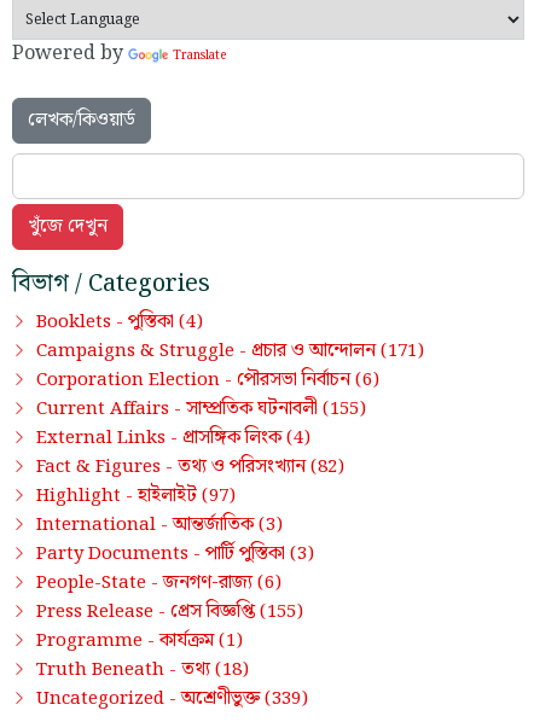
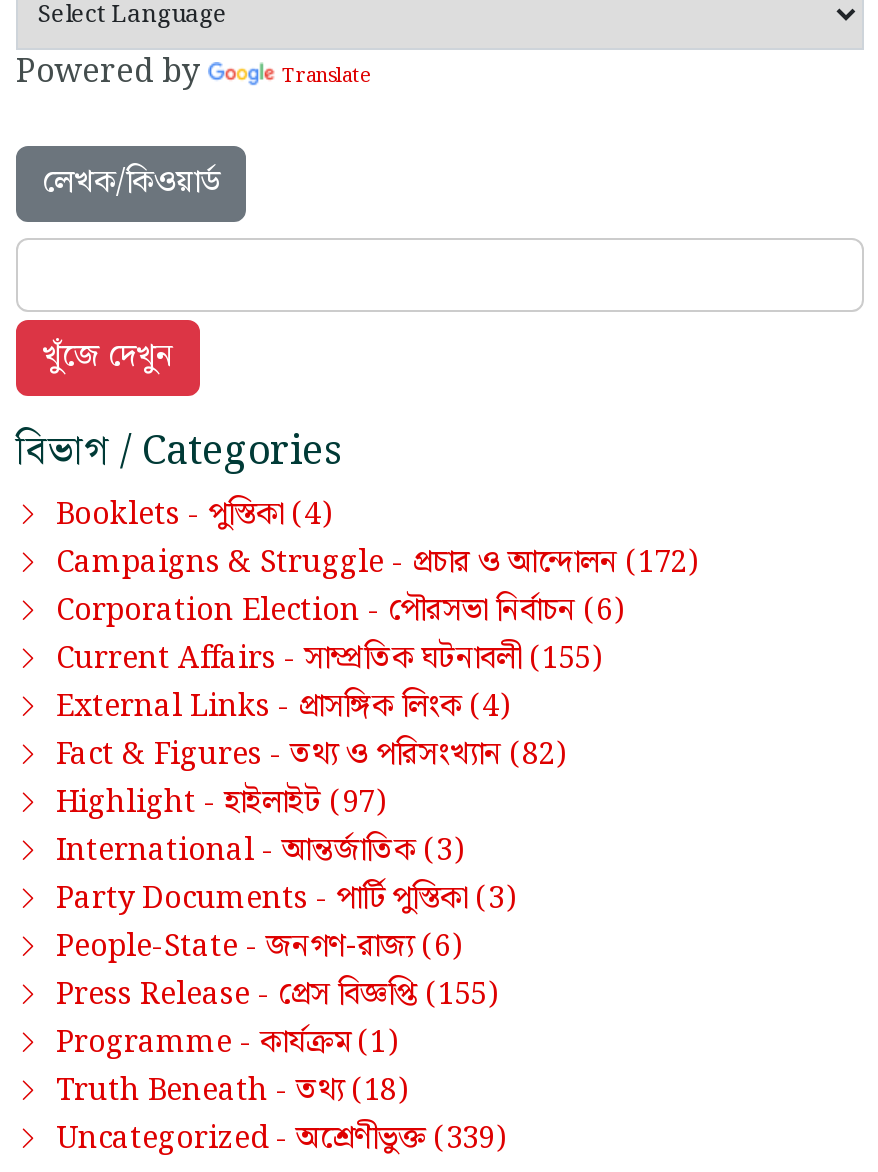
- Campaigns & Struggle - প্রচার ও আন্দোলন (171)
+ Campaigns & Struggle - প্রচার ও আন্দোলন (172)
